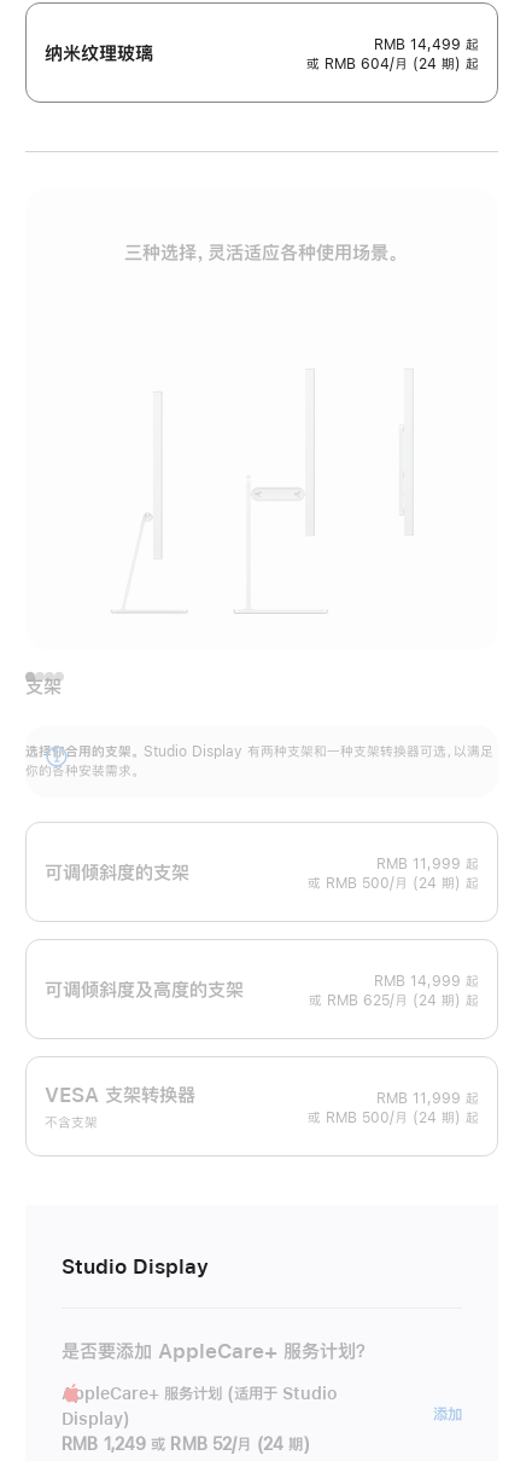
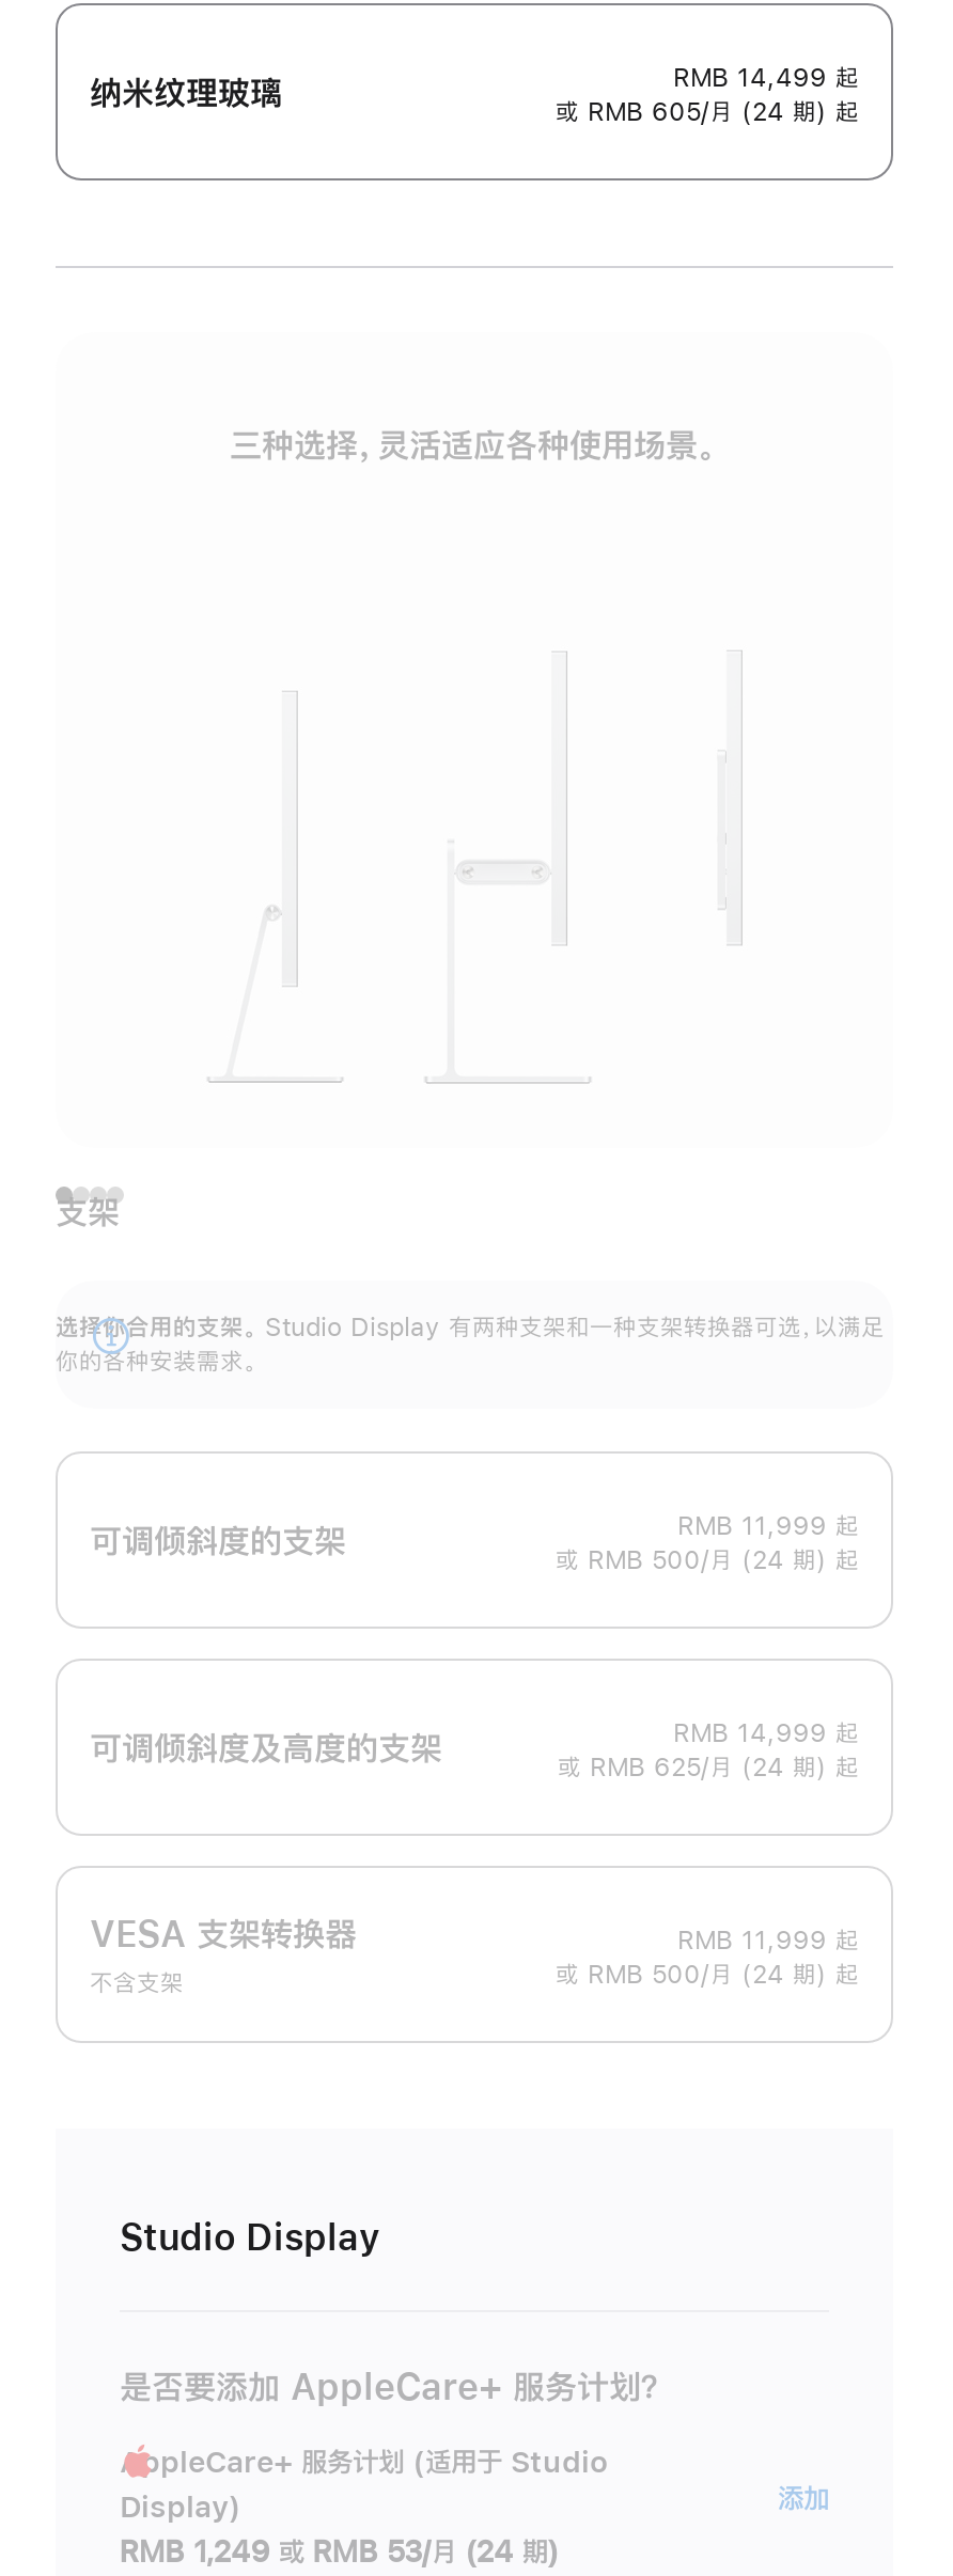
- 或 RMB 604/月 (24 期) 起
+ 或 RMB 605/月 (24 期) 起

- RMB 1,249 或 RMB 52/月 (24 期)
+ RMB 1,249 或 RMB 53/月 (24 期)
